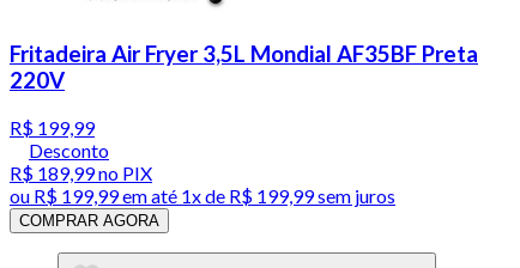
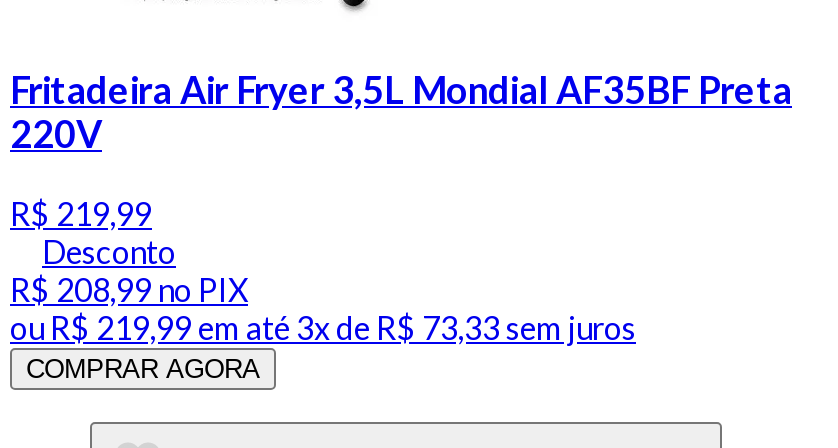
- R$ 199,99
+ R$ 219,99

- R$ 189,99no PIX
+ R$ 208,99no PIX

- ouR$ 199,99em até 1x de R$ 199,99 sem juros
+ ouR$ 219,99em até 3x de R$ 73,33 sem juros
